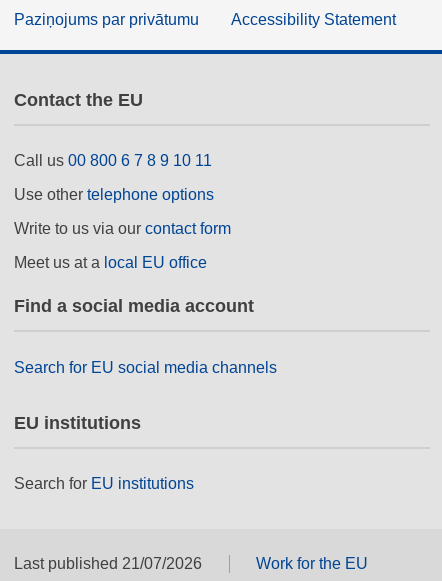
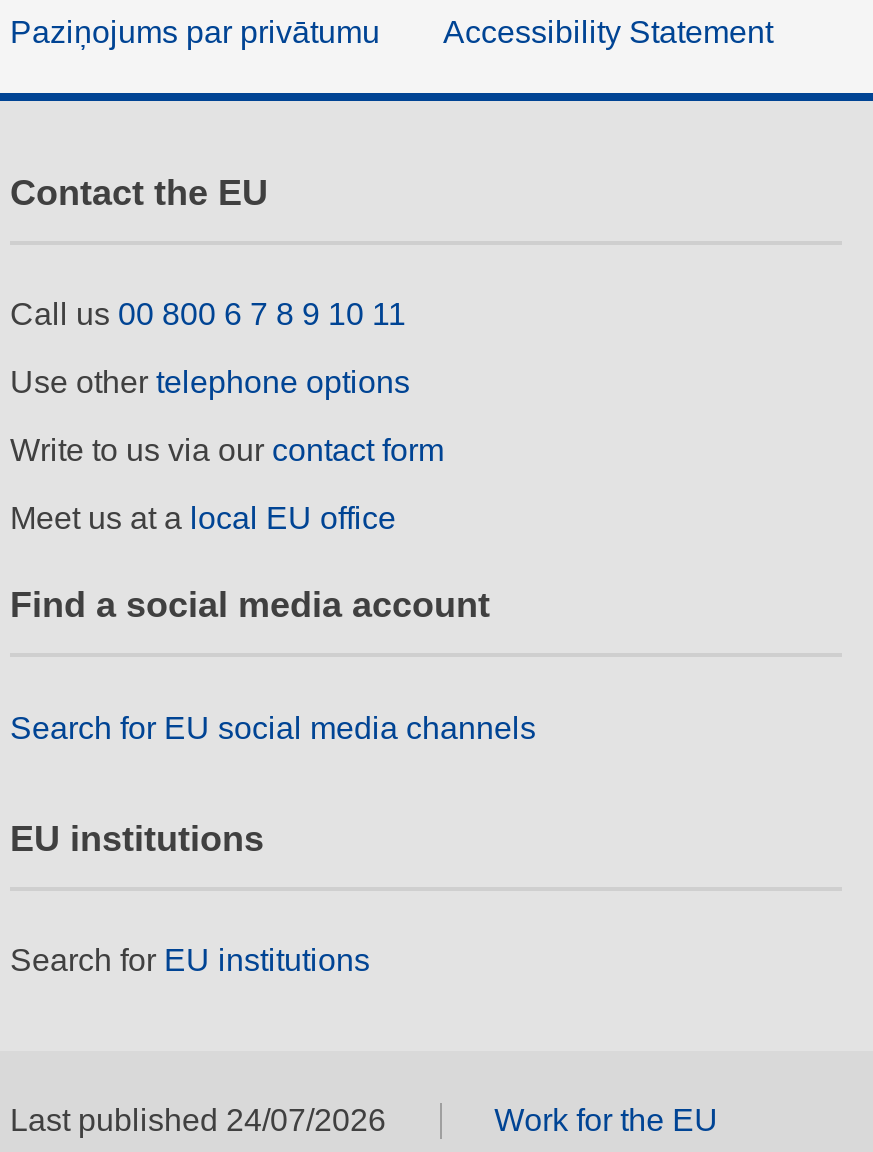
- Last published 21/07/2026
+ Last published 24/07/2026
